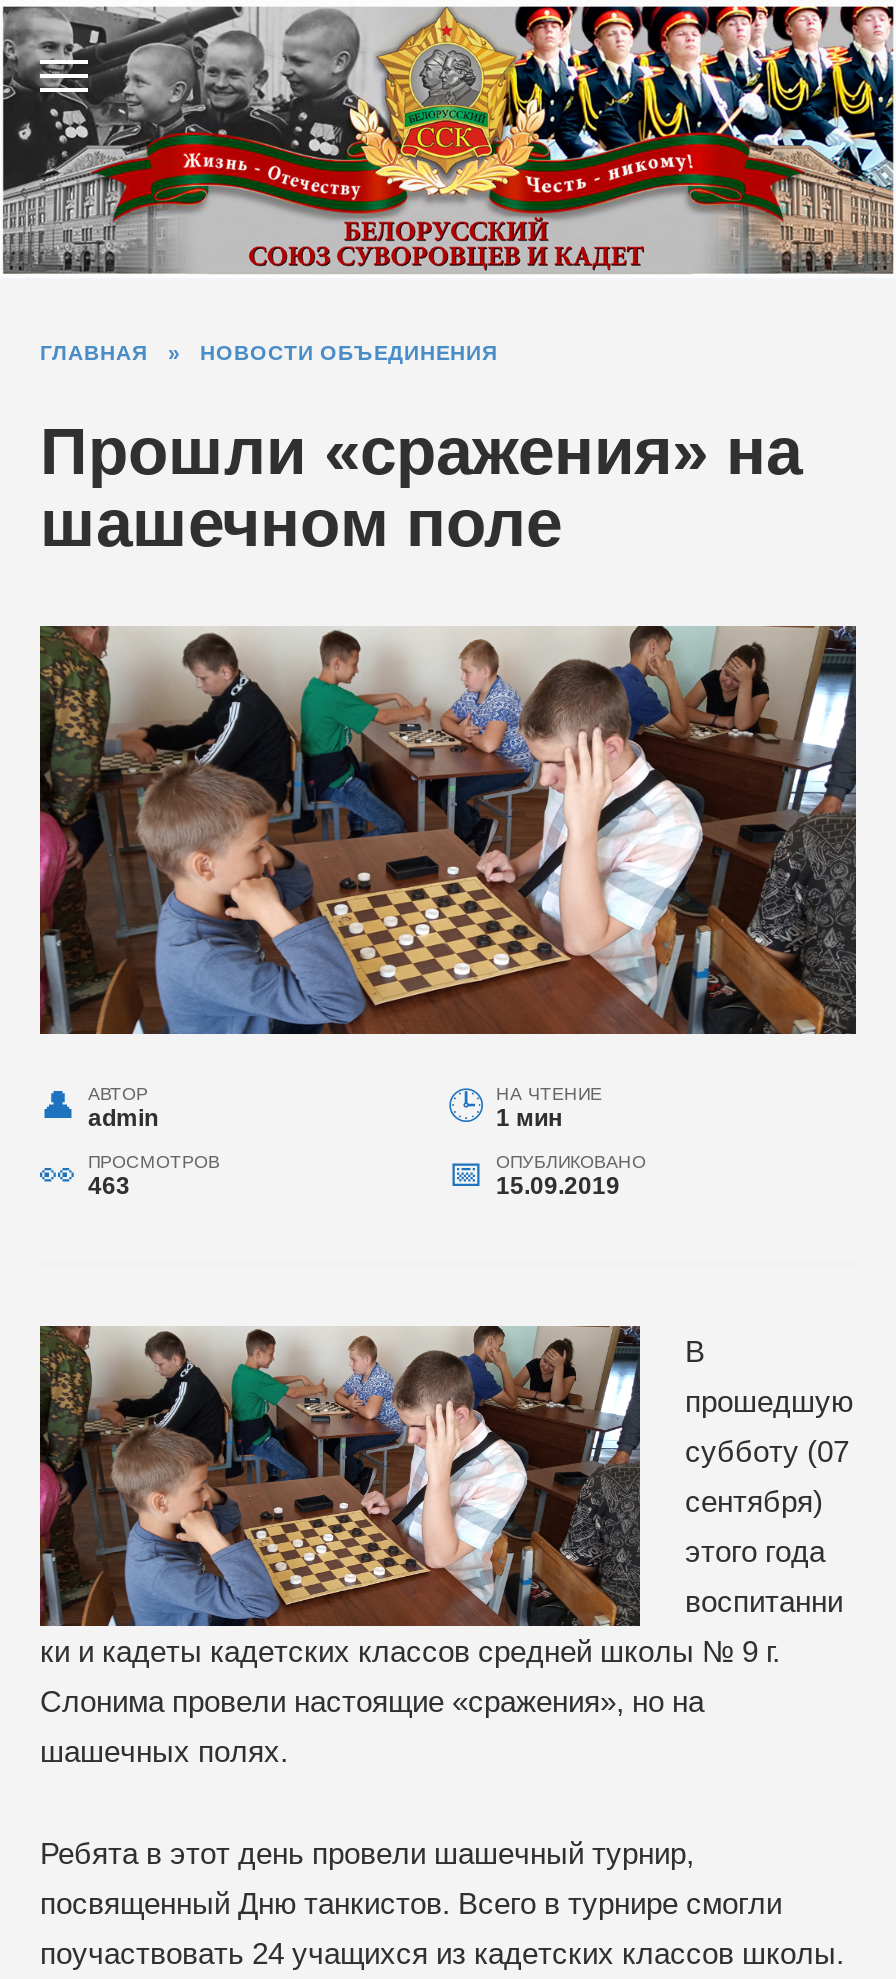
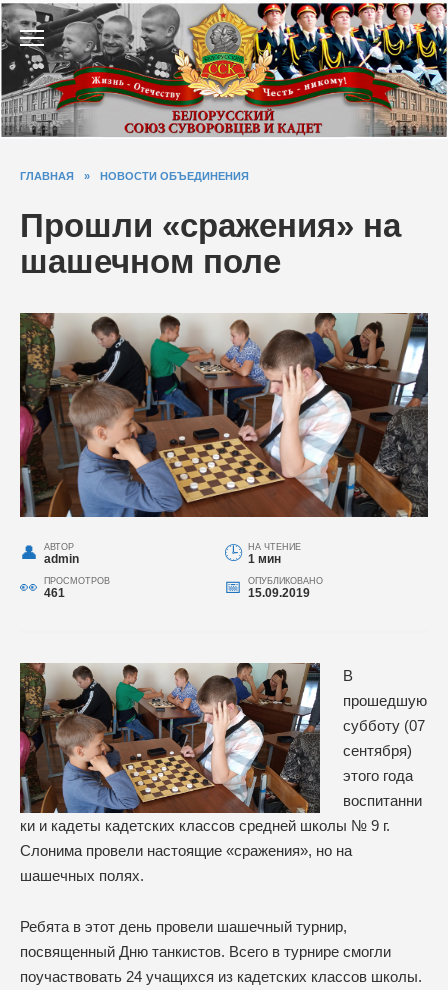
- 463
+ 461
